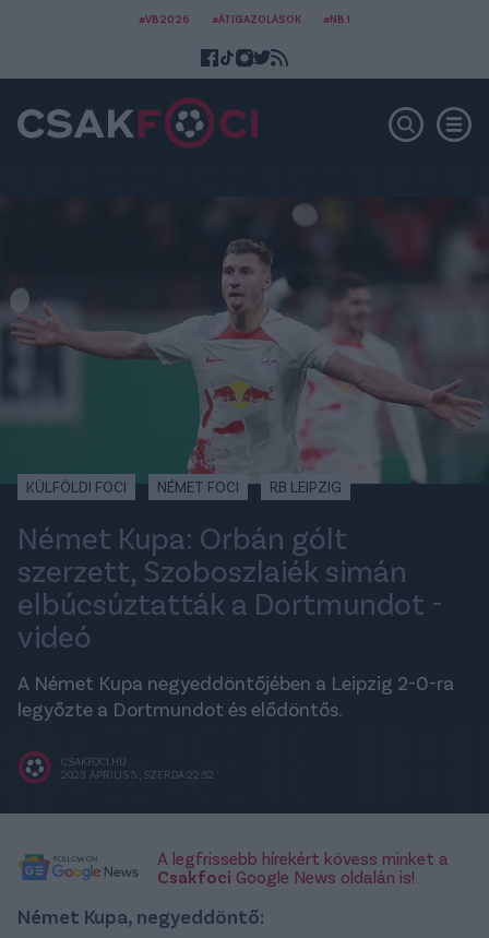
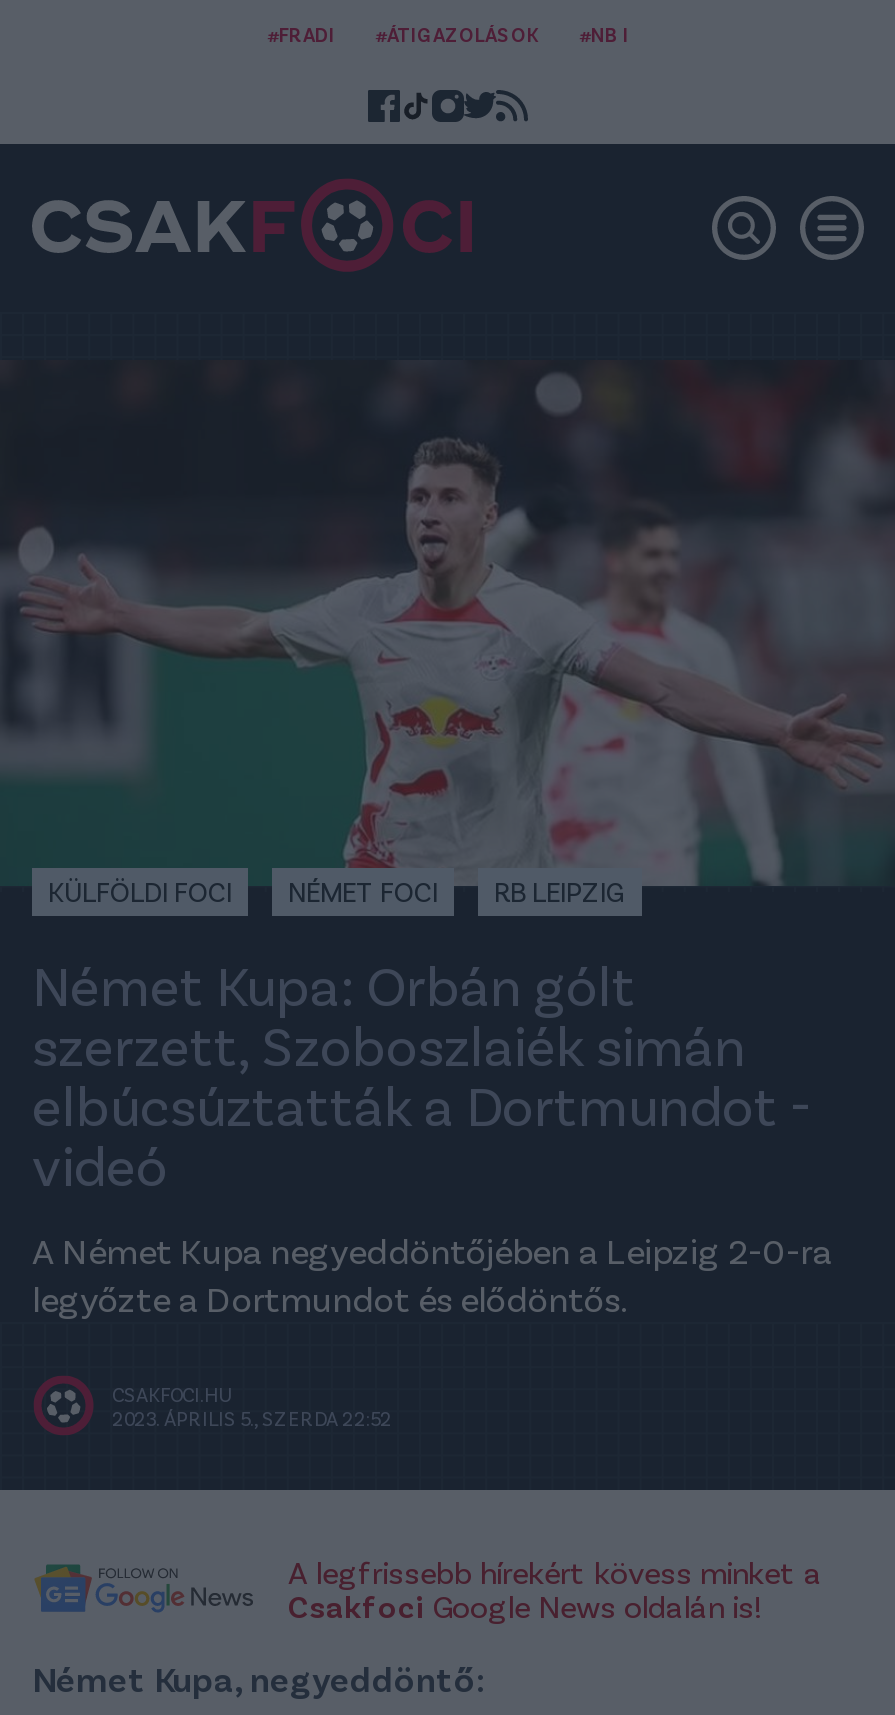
- #VB2026
+ #FRADI
